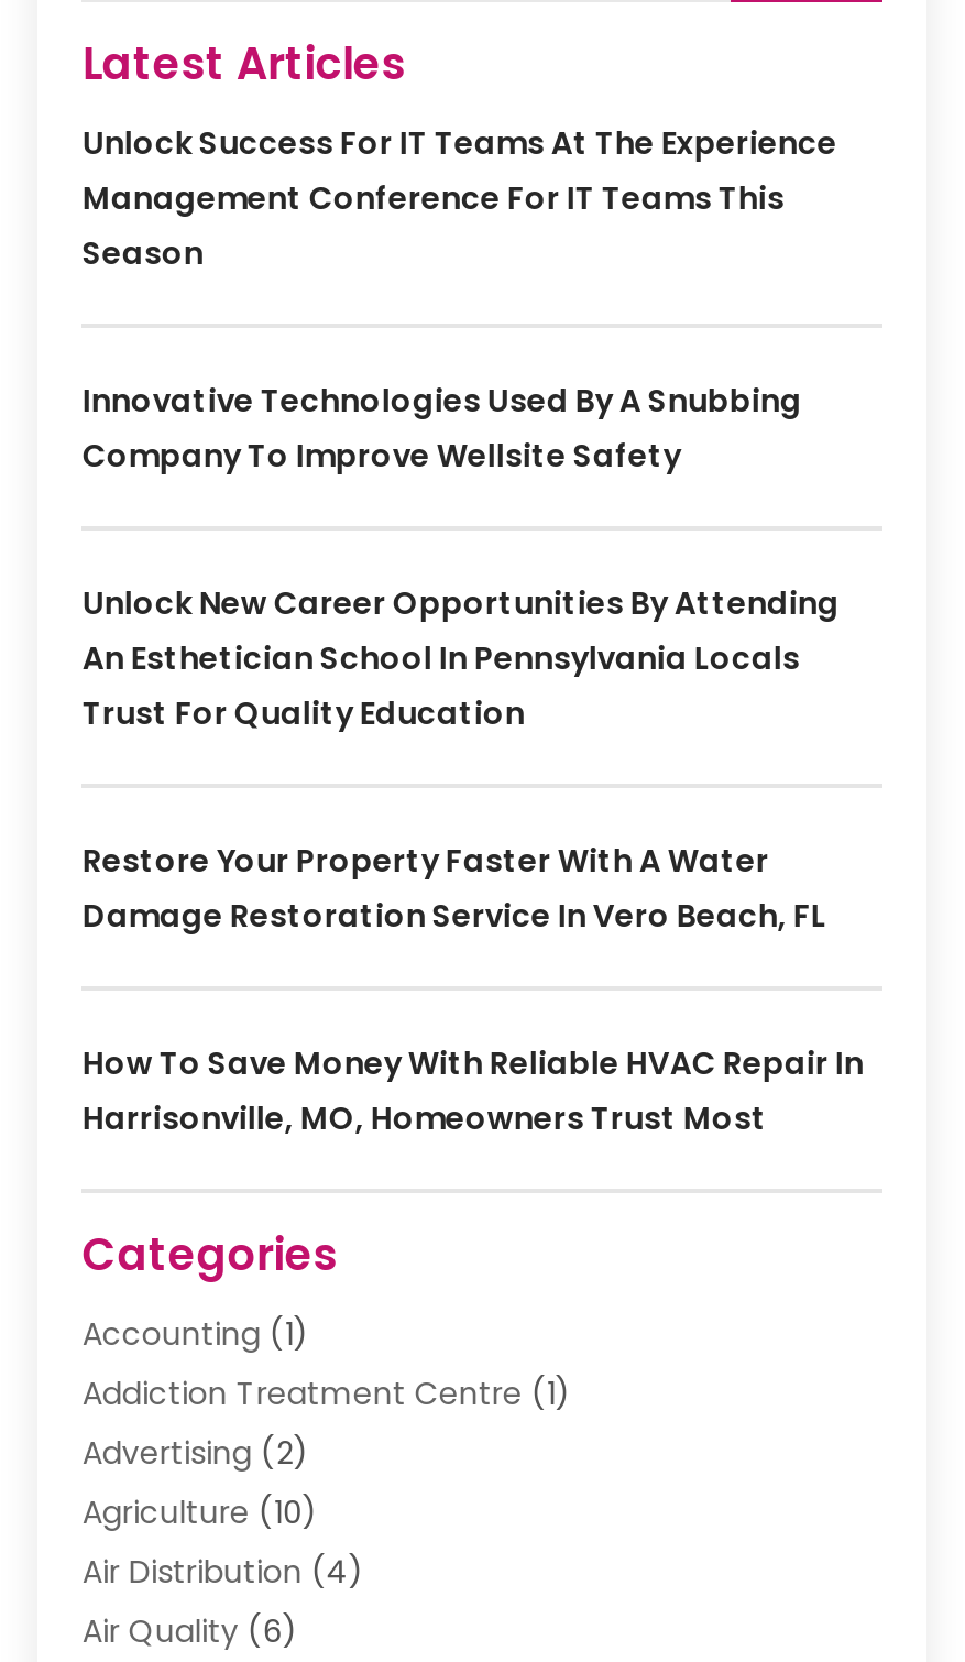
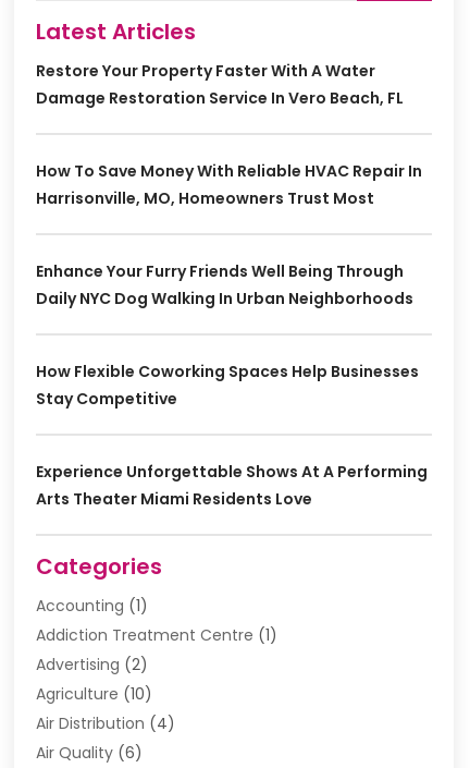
- Unlock Success For IT Teams At The Experience
- Management Conference For IT Teams This
- Season
- Innovative Technologies Used By A Snubbing
- Company To Improve Wellsite Safety
- Unlock New Career Opportunities By Attending
- An Esthetician School In Pennsylvania Locals
- Trust For Quality Education

moved up: Restore Your Property Faster With A Water | Damage Restoration Service In Vero Beach, FL | How To Save Money With Reliable HVAC Repair In | Harrisonville, MO, Homeowners Trust Most

+ Enhance Your Furry Friends Well Being Through
+ Daily NYC Dog Walking In Urban Neighborhoods
+ How Flexible Coworking Spaces Help Businesses
+ Stay Competitive
+ Experience Unforgettable Shows At A Performing
+ Arts Theater Miami Residents Love
